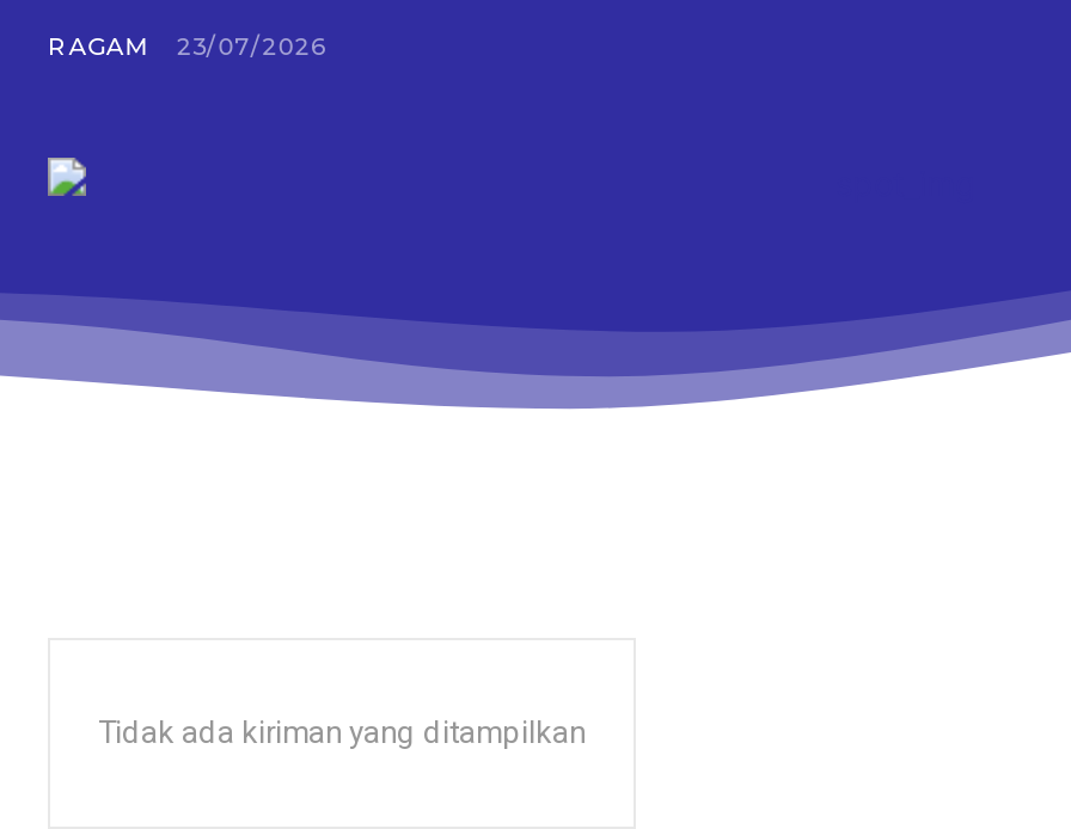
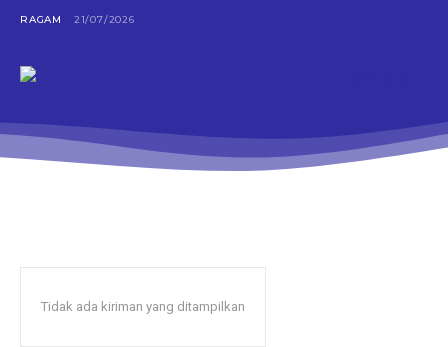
- RAGAM 23/07/2026
+ RAGAM 21/07/2026
